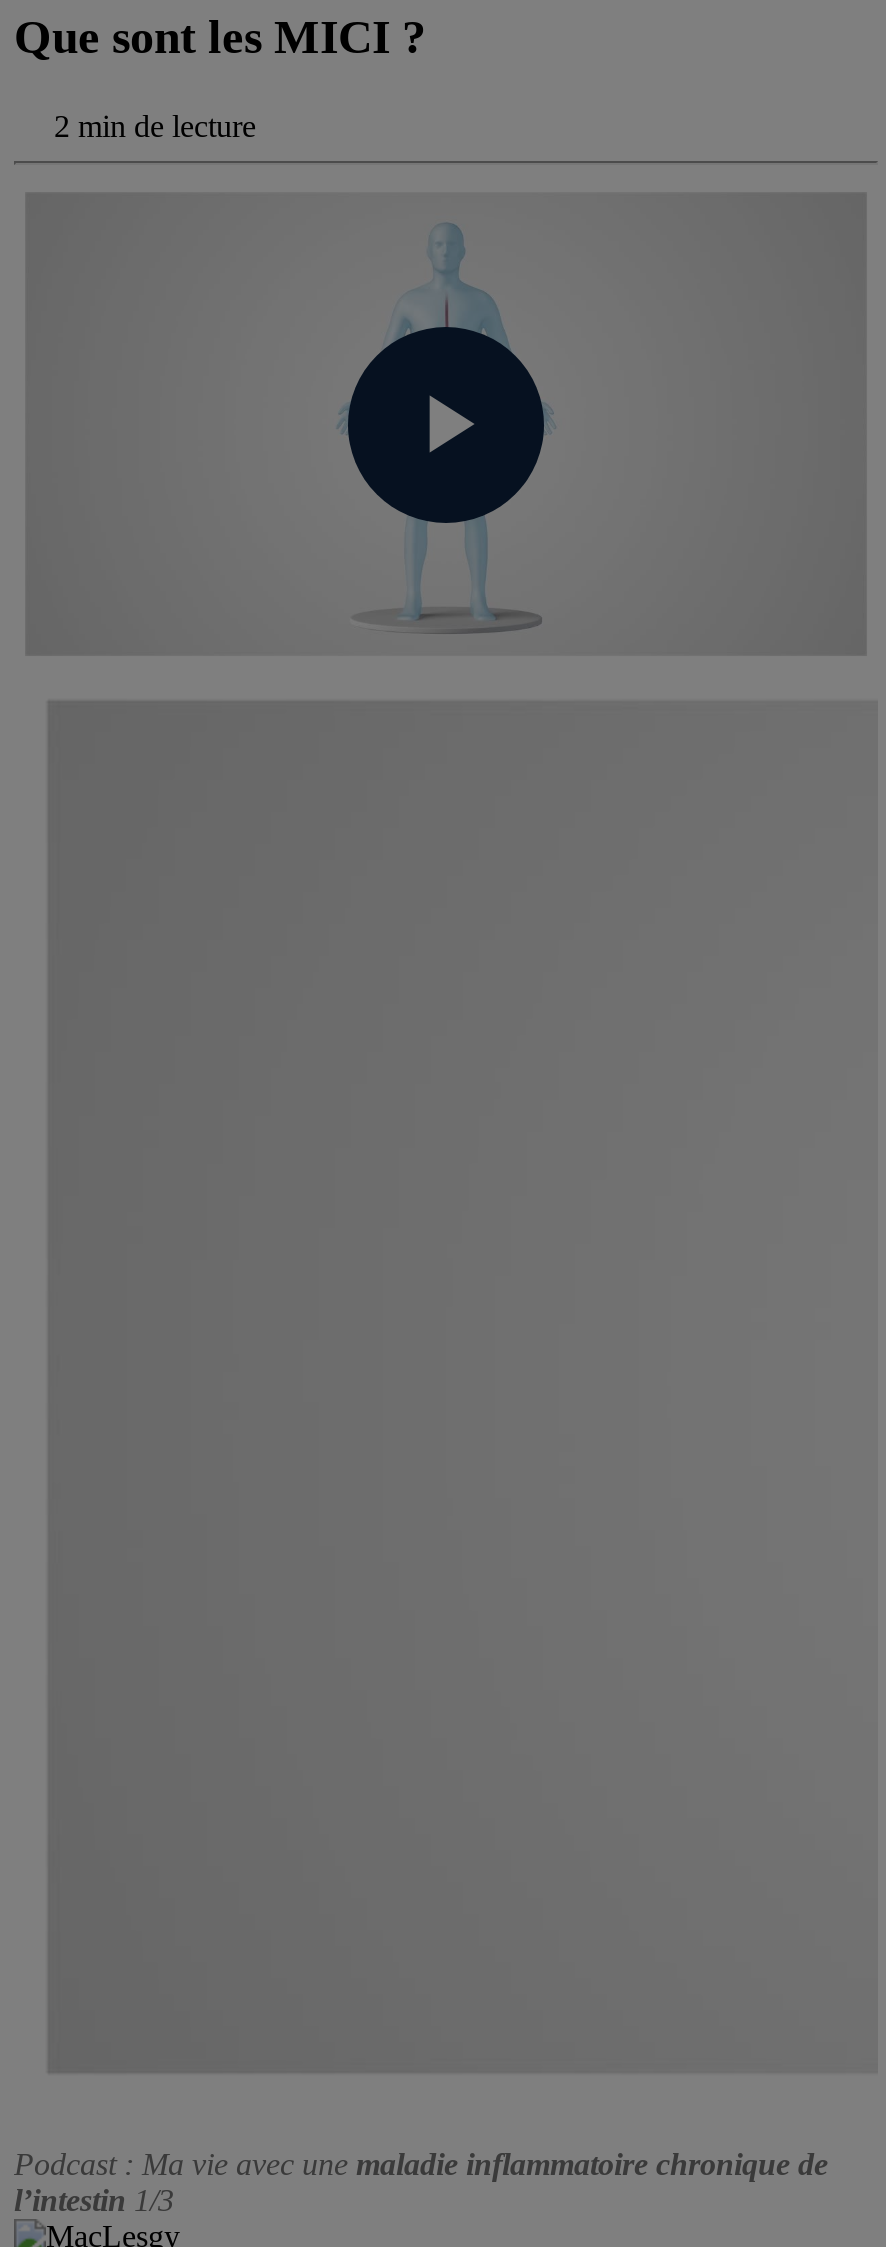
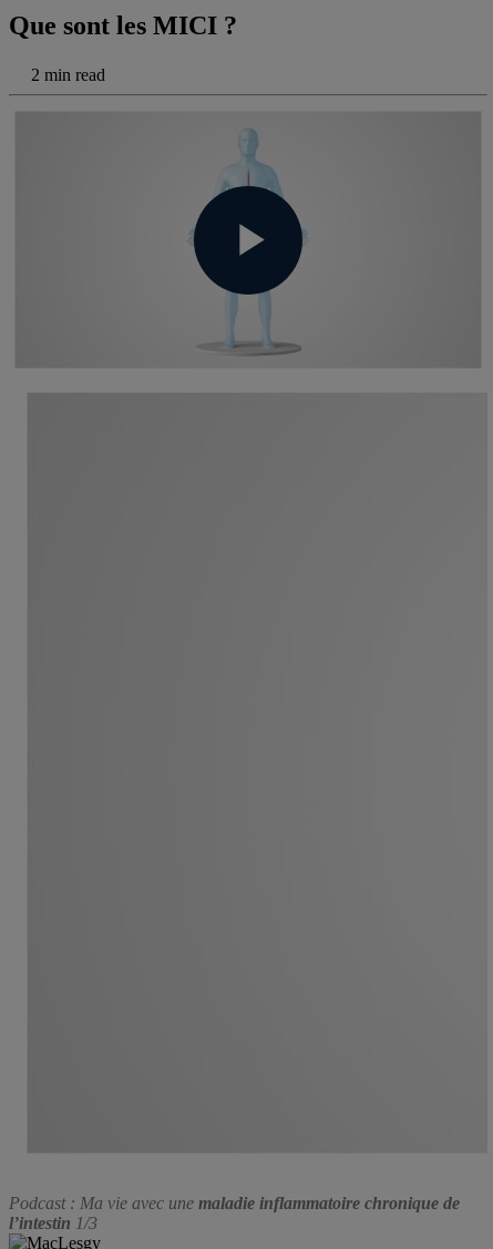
- 2 min de lecture
+ 2 min read
